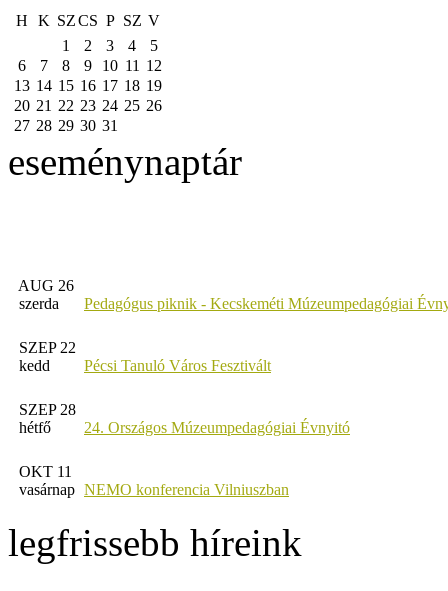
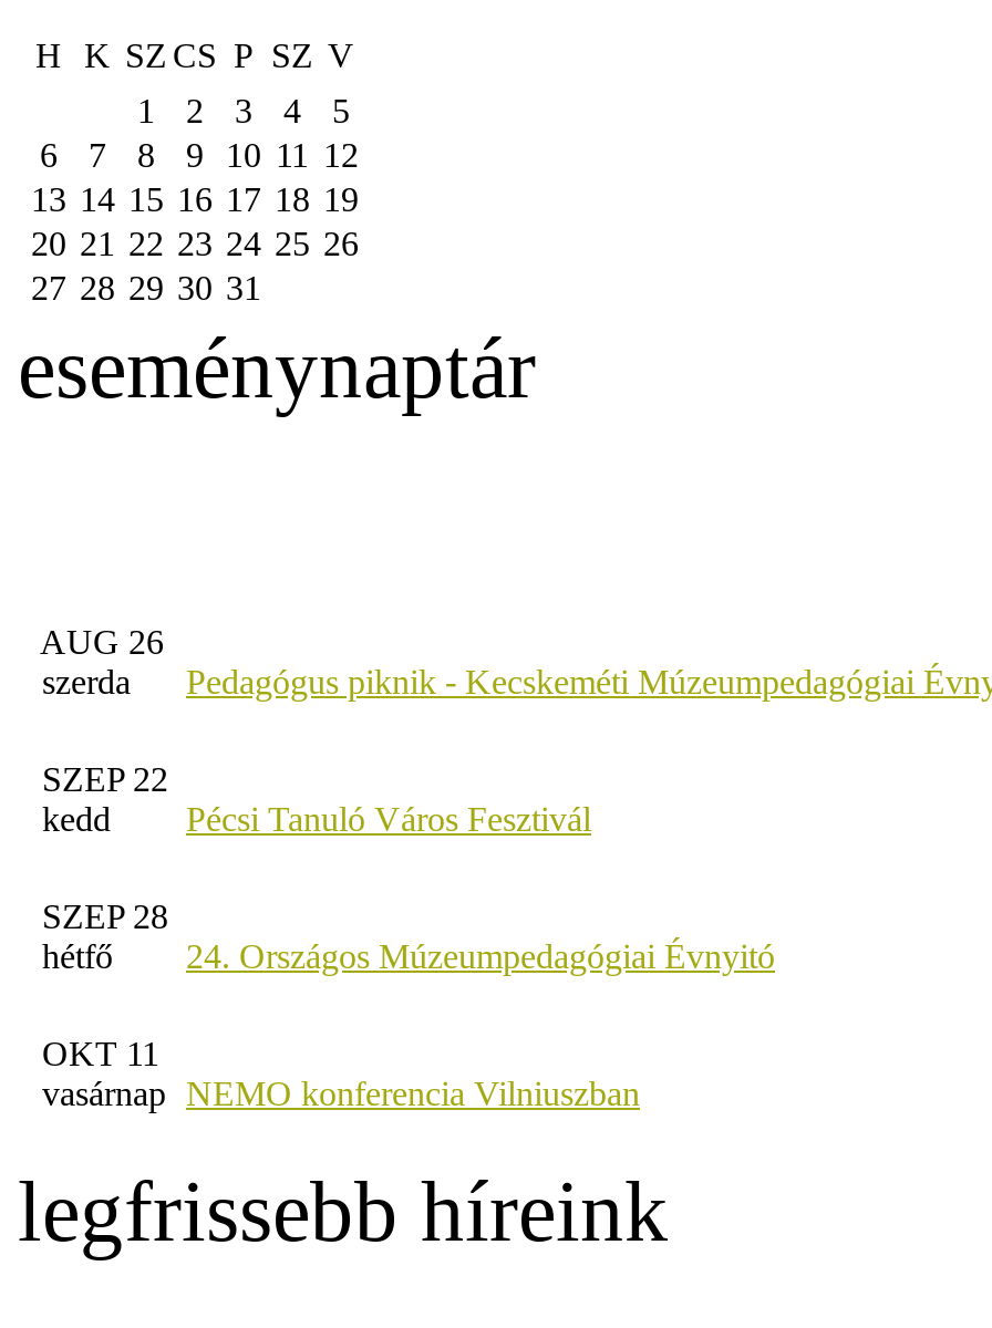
- Pécsi Tanuló Város Fesztivált
+ Pécsi Tanuló Város Fesztivál
